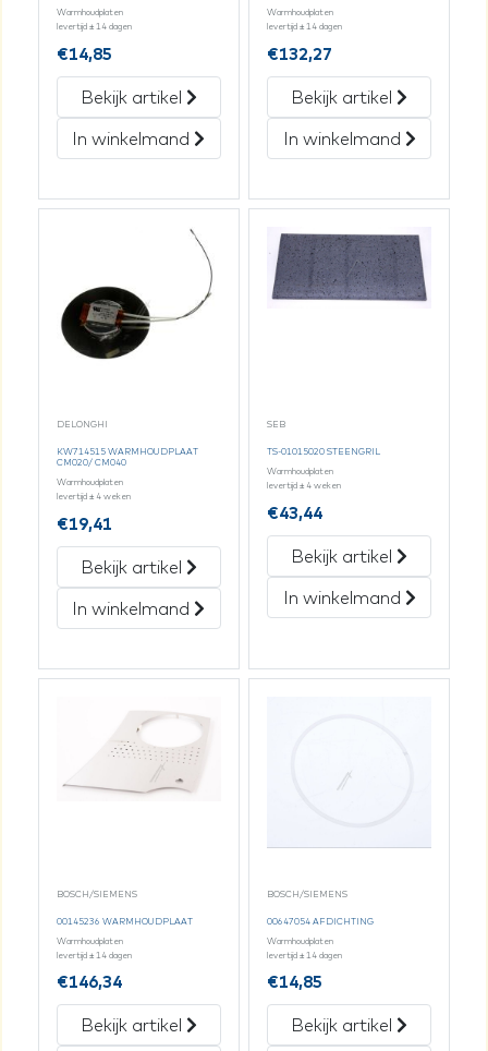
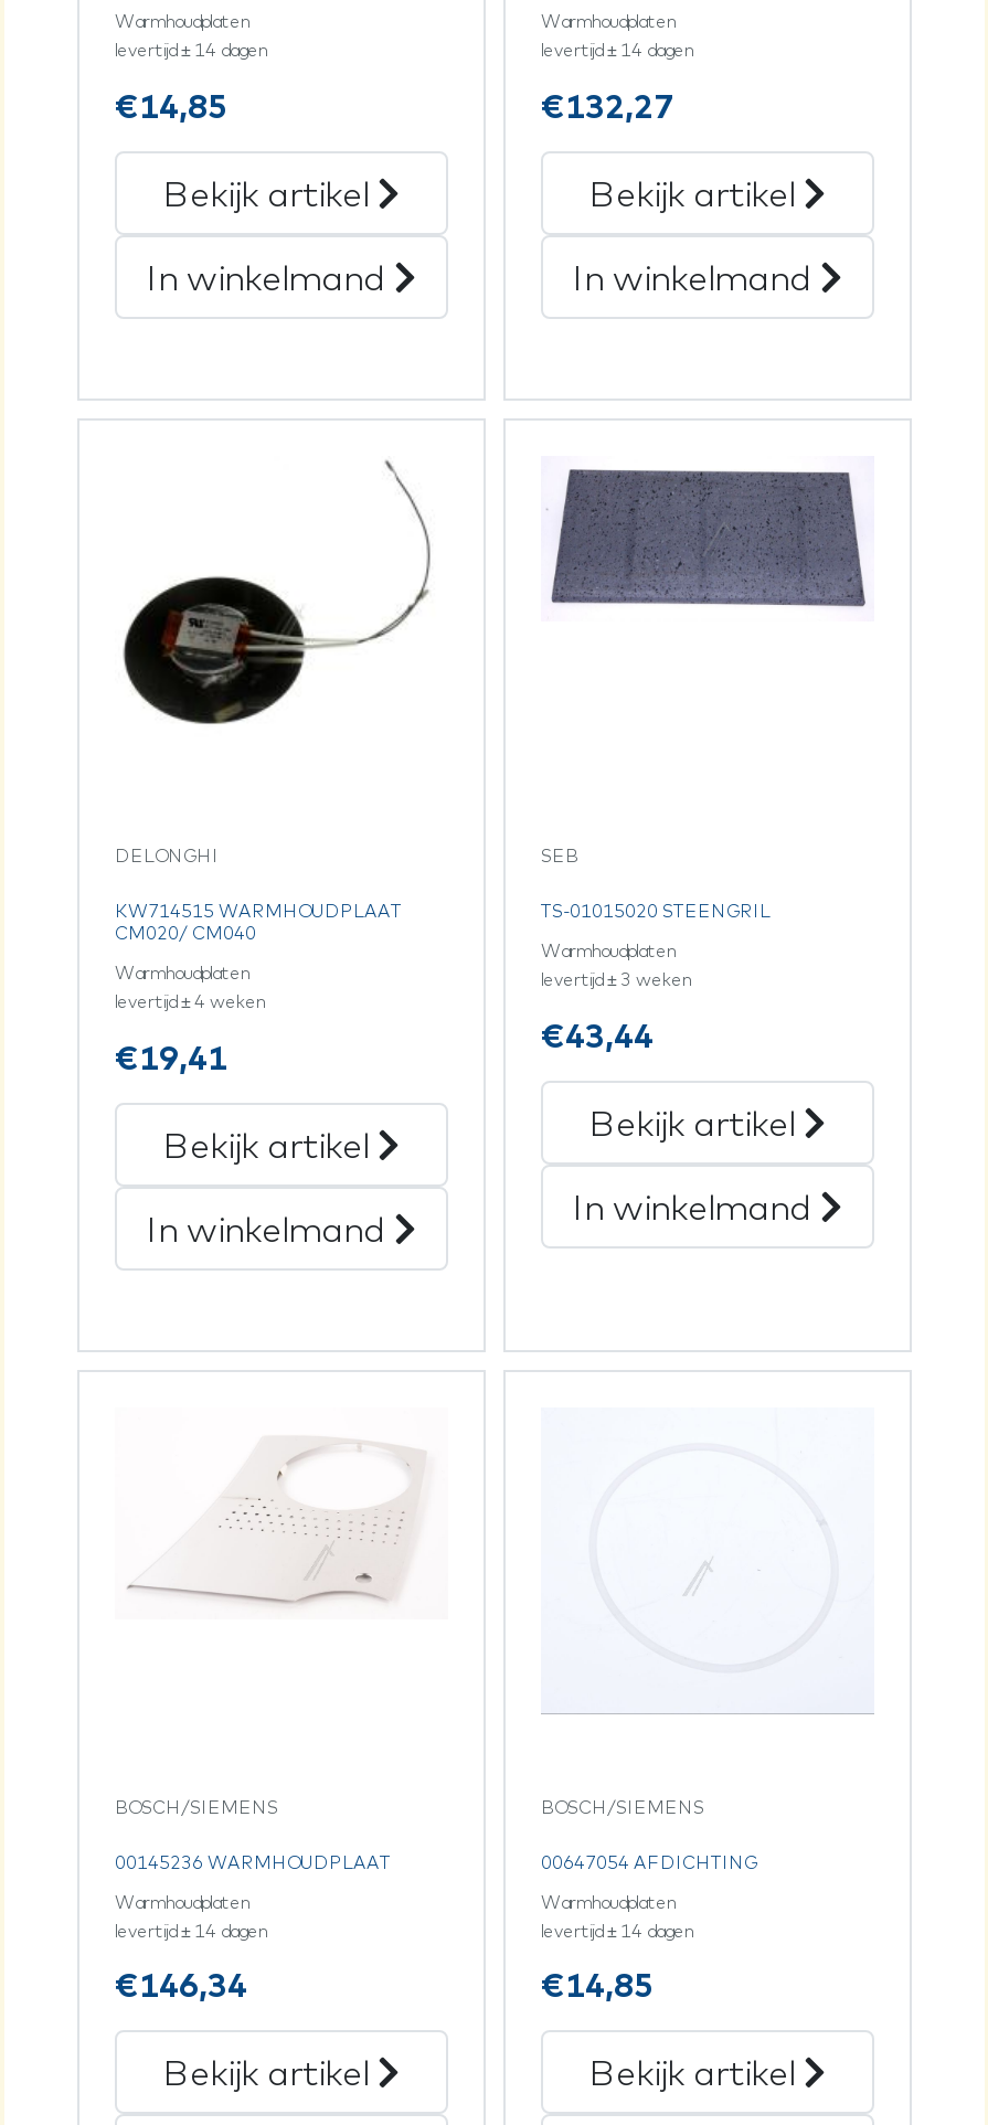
- levertijd ± 4 weken
+ levertijd ± 3 weken
